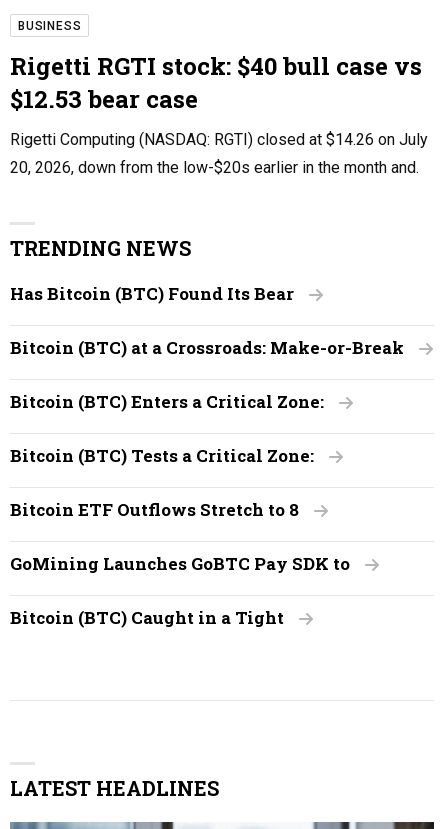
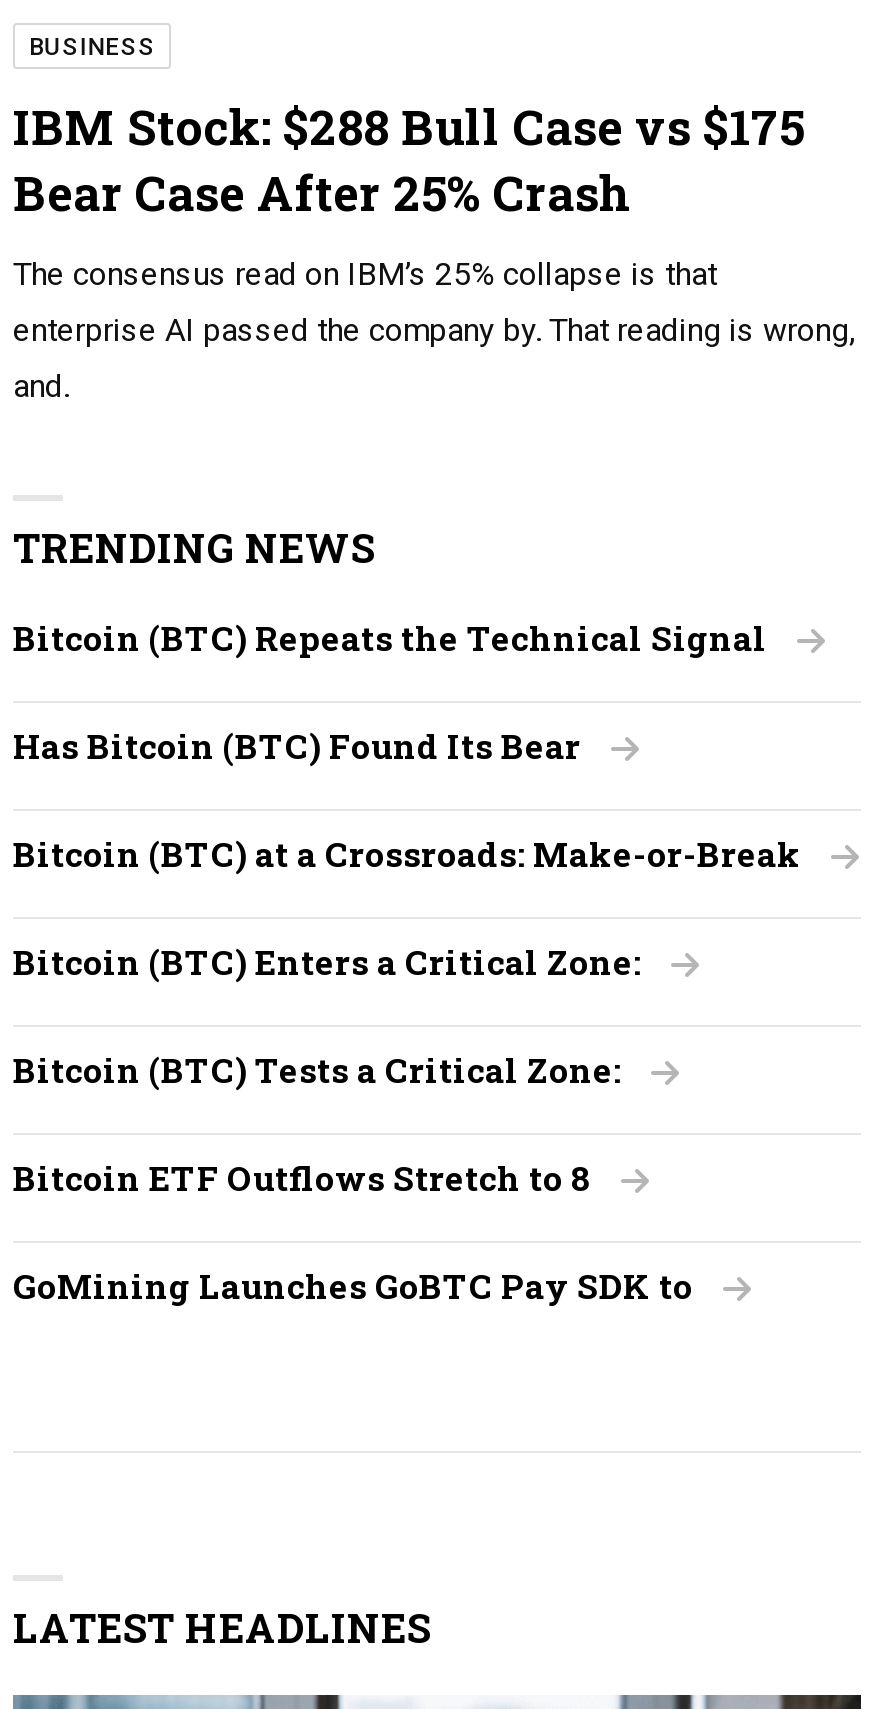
- Rigetti RGTI stock: $40 bull case vs
- $12.53 bear case
- Rigetti Computing (NASDAQ: RGTI) closed at $14.26 on July
- 20, 2026, down from the low-$20s earlier in the month and.
+ IBM Stock: $288 Bull Case vs $175
+ Bear Case After 25% Crash
+ The consensus read on IBM’s 25% collapse is that
+ enterprise AI passed the company by. That reading is wrong,
+ and.

+ Bitcoin (BTC) Repeats the Technical Signal

moved down: Has Bitcoin (BTC) Found Its Bear | Bitcoin (BTC) at a Crossroads: Make-or-Break | Bitcoin (BTC) Enters a Critical Zone: | Bitcoin (BTC) Tests a Critical Zone: | Bitcoin ETF Outflows Stretch to 8 | GoMining Launches GoBTC Pay SDK to

- Bitcoin (BTC) Caught in a Tight
